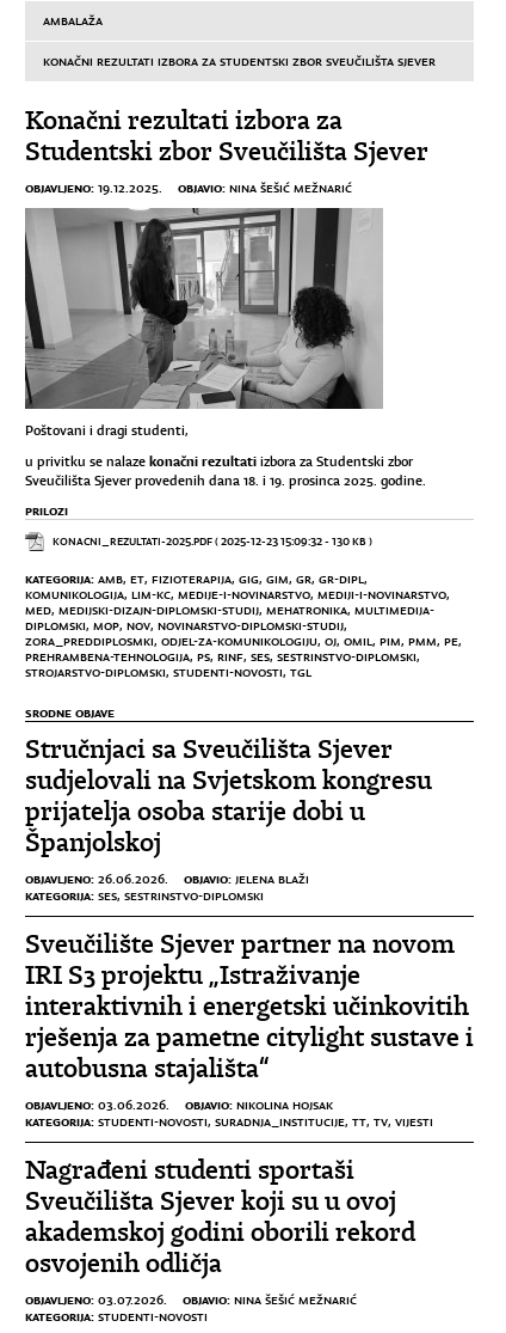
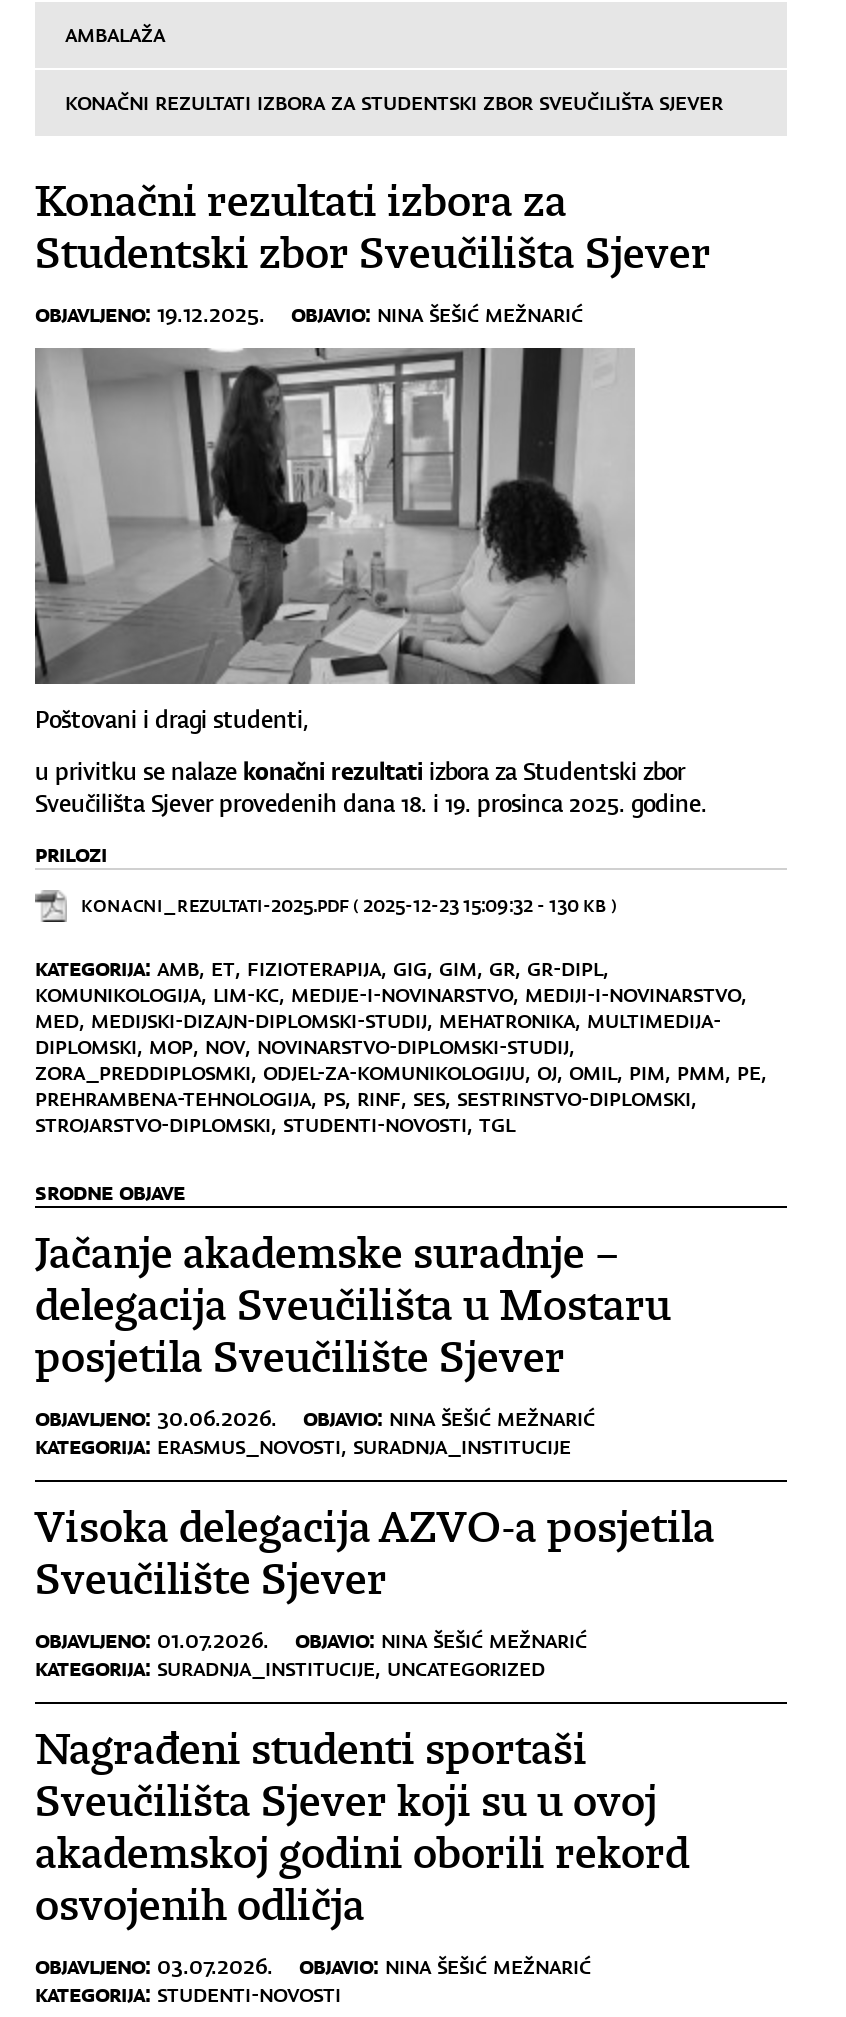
- Stručnjaci sa Sveučilišta Sjever
- sudjelovali na Svjetskom kongresu
- prijatelja osoba starije dobi u
- Španjolskoj
- OBJAVLJENO: 26.06.2026.
- OBJAVIO: JELENA BLAŽI
- KATEGORIJA: SES, SESTRINSTVO-DIPLOMSKI
+ Jačanje akademske suradnje –
+ delegacija Sveučilišta u Mostaru
+ posjetila Sveučilište Sjever
+ OBJAVLJENO: 30.06.2026.
+ OBJAVIO: NINA ŠEŠIĆ MEŽNARIĆ
+ KATEGORIJA: ERASMUS_NOVOSTI, SURADNJA_INSTITUCIJE

- Sveučilište Sjever partner na novom
- IRI S3 projektu „Istraživanje
- interaktivnih i energetski učinkovitih
- rješenja za pametne citylight sustave i
- autobusna stajališta“
- OBJAVLJENO: 03.06.2026.
- OBJAVIO: NIKOLINA HOJSAK
- KATEGORIJA: STUDENTI-NOVOSTI, SURADNJA_INSTITUCIJE, TT, TV, VIJESTI
+ Visoka delegacija AZVO-a posjetila
+ Sveučilište Sjever
+ OBJAVLJENO: 01.07.2026.
+ OBJAVIO: NINA ŠEŠIĆ MEŽNARIĆ
+ KATEGORIJA: SURADNJA_INSTITUCIJE, UNCATEGORIZED
